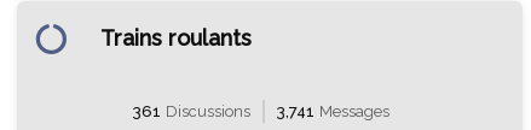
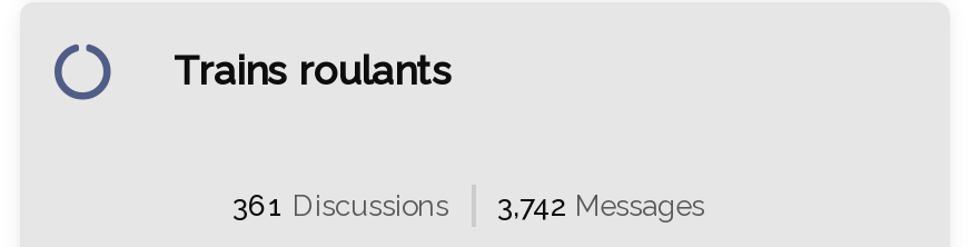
- 361 Discussions 3,741 Messages
+ 361 Discussions 3,742 Messages
